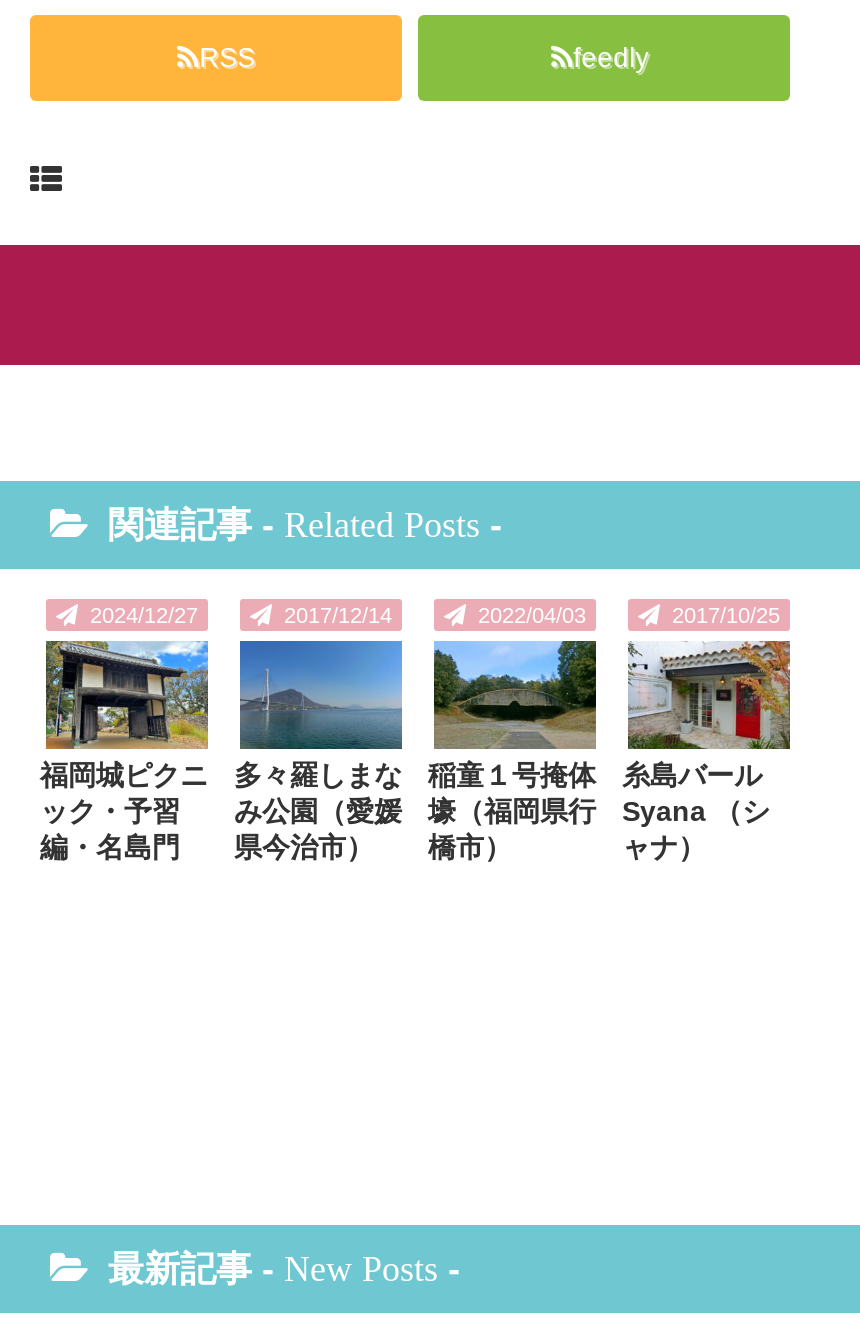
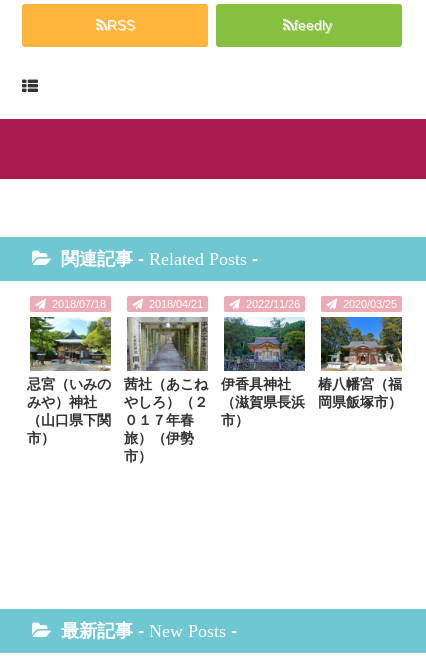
- 2024/12/27
+ 2018/07/18

- 2017/12/14
+ 2018/04/21

- 2022/04/03
+ 2022/11/26

- 2017/10/25
+ 2020/03/25

- [image]
- 福岡城ピクニ
- ック・予習
- 編・名島門
+ [image]
+ 忌宮（いみの
+ みや）神社
+ （山口県下関
+ 市）

- [image]
- 多々羅しまな
- み公園（愛媛
- 県今治市）
+ [image]
+ 茜社（あこね
+ やしろ）（２
+ ０１７年春
+ 旅）（伊勢
+ 市）

- [image]
- 稲童１号掩体
- 壕（福岡県行
- 橋市）
+ [image]
+ 伊香具神社
+ （滋賀県長浜
+ 市）

- [image]
- 糸島バール
- Syana （シ
- ャナ）
+ [image]
+ 椿八幡宮（福
+ 岡県飯塚市）
